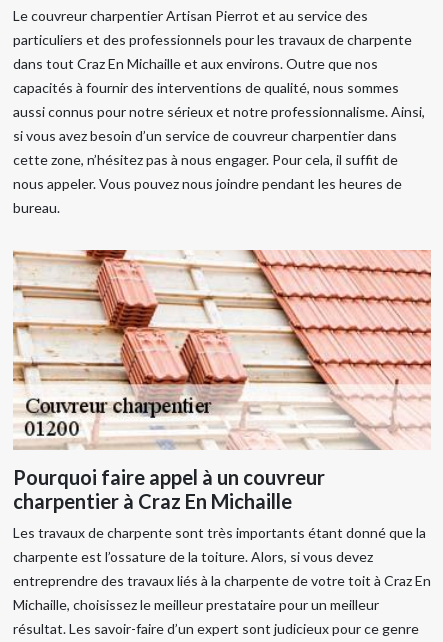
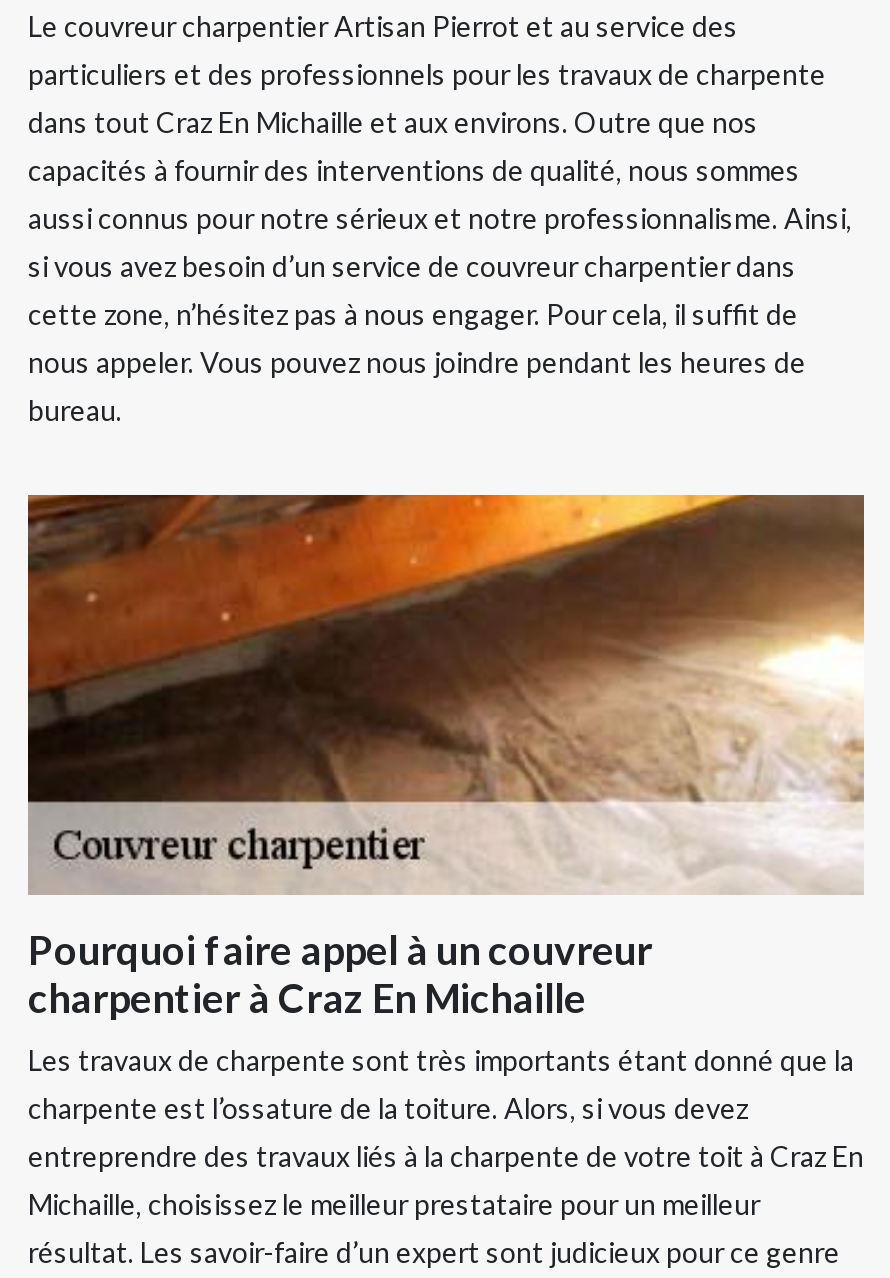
- [image]
+ [image]
